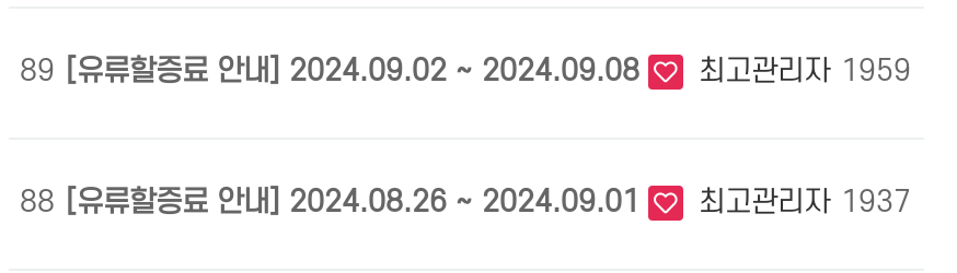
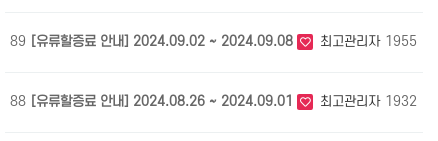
- 최고관리자 1959
+ 최고관리자 1955

- 최고관리자 1937
+ 최고관리자 1932
